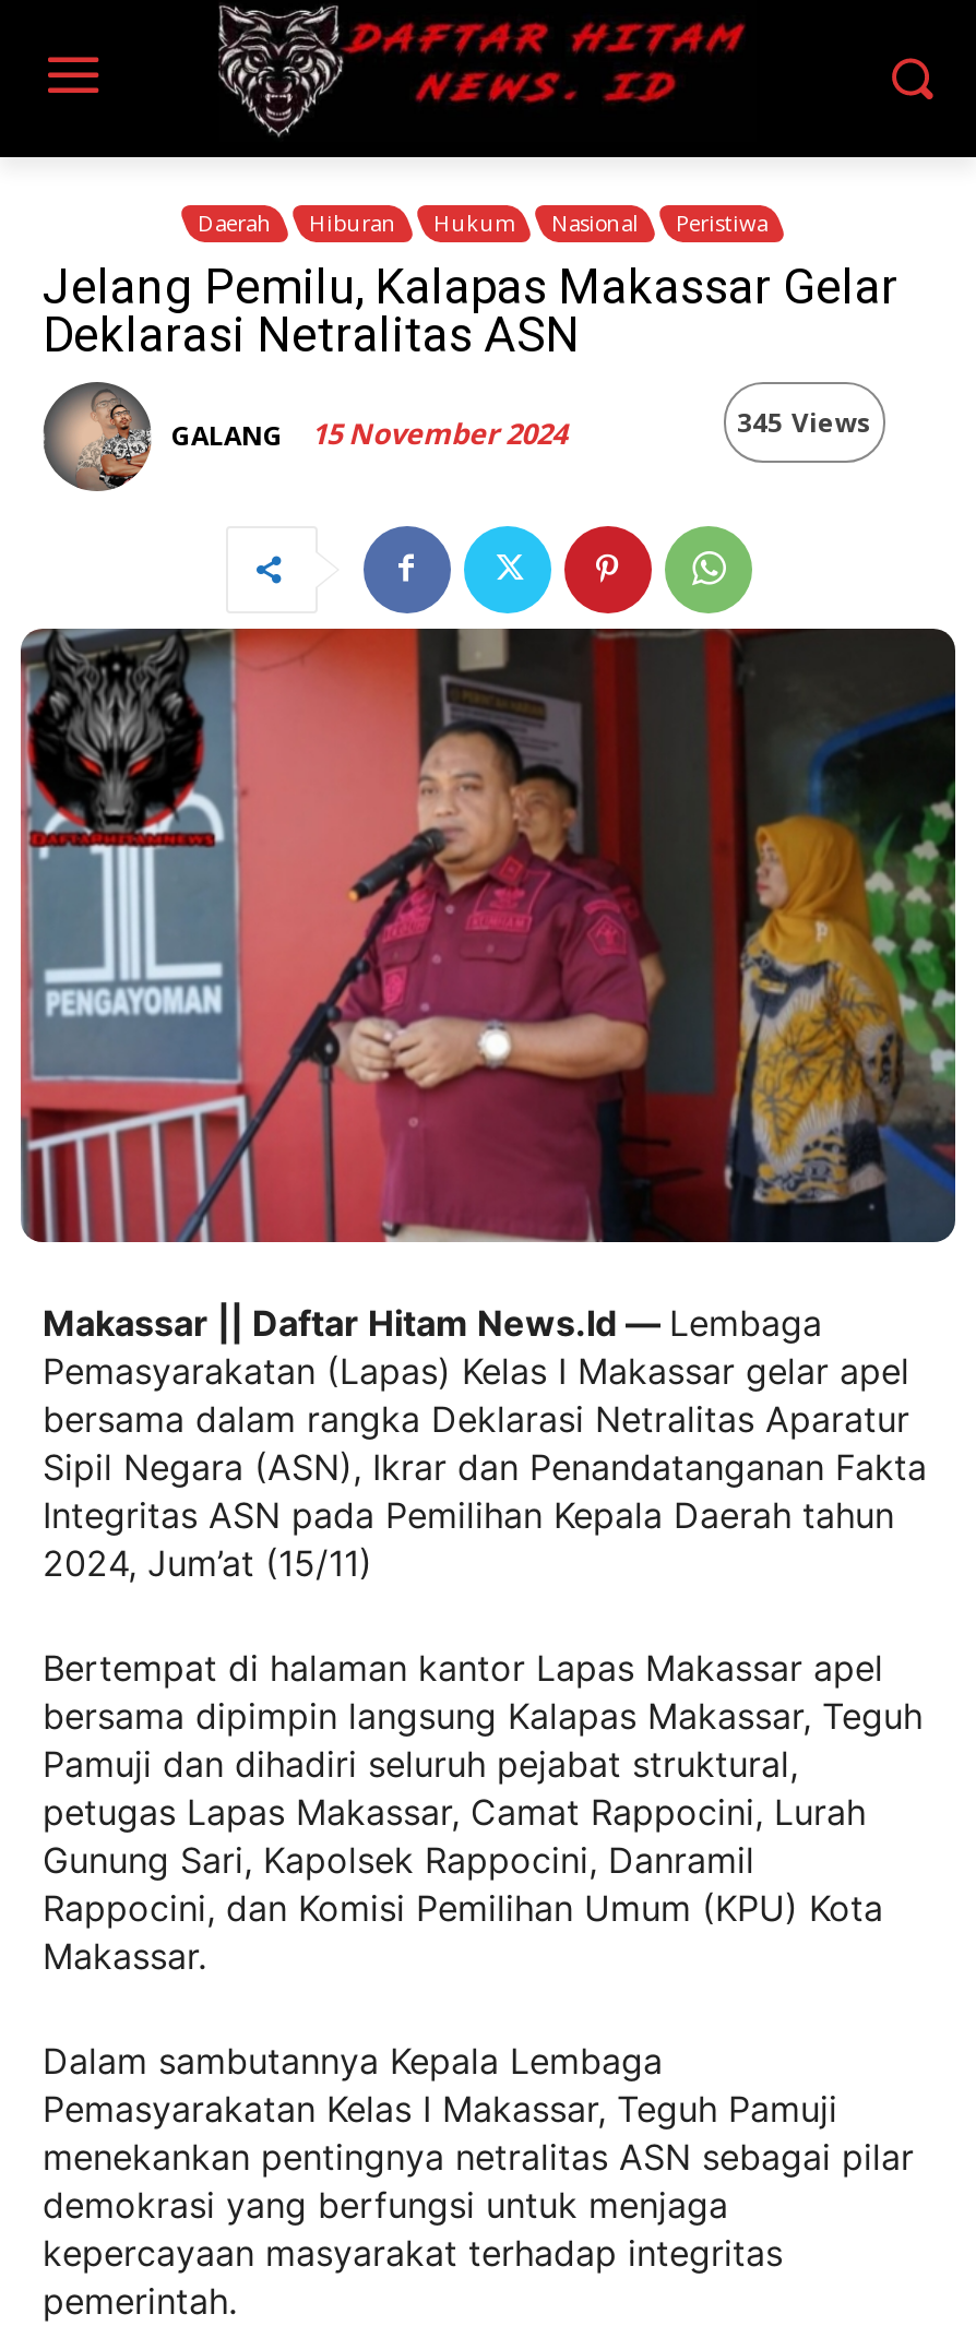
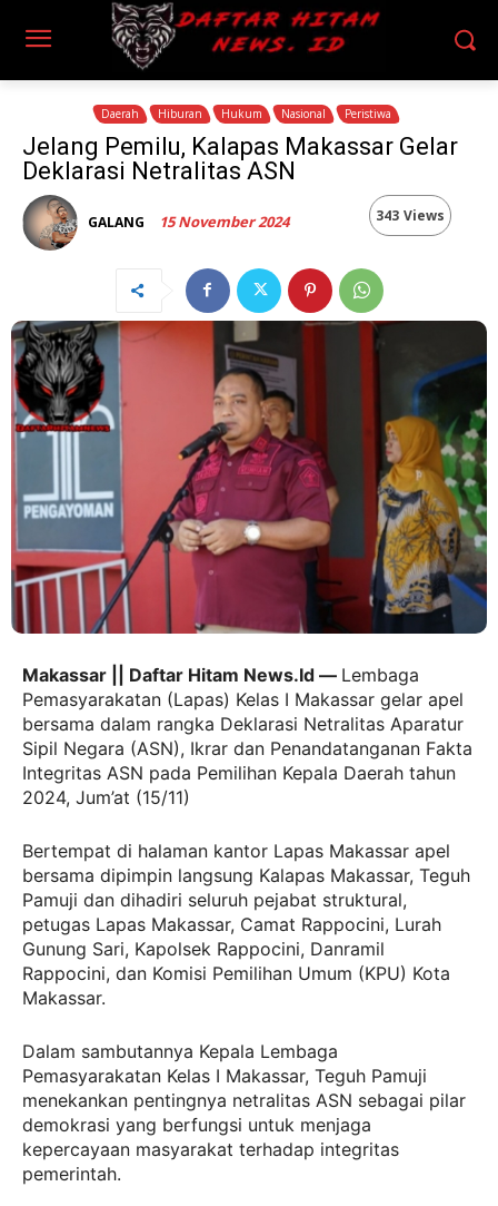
- 345 Views
+ 343 Views
